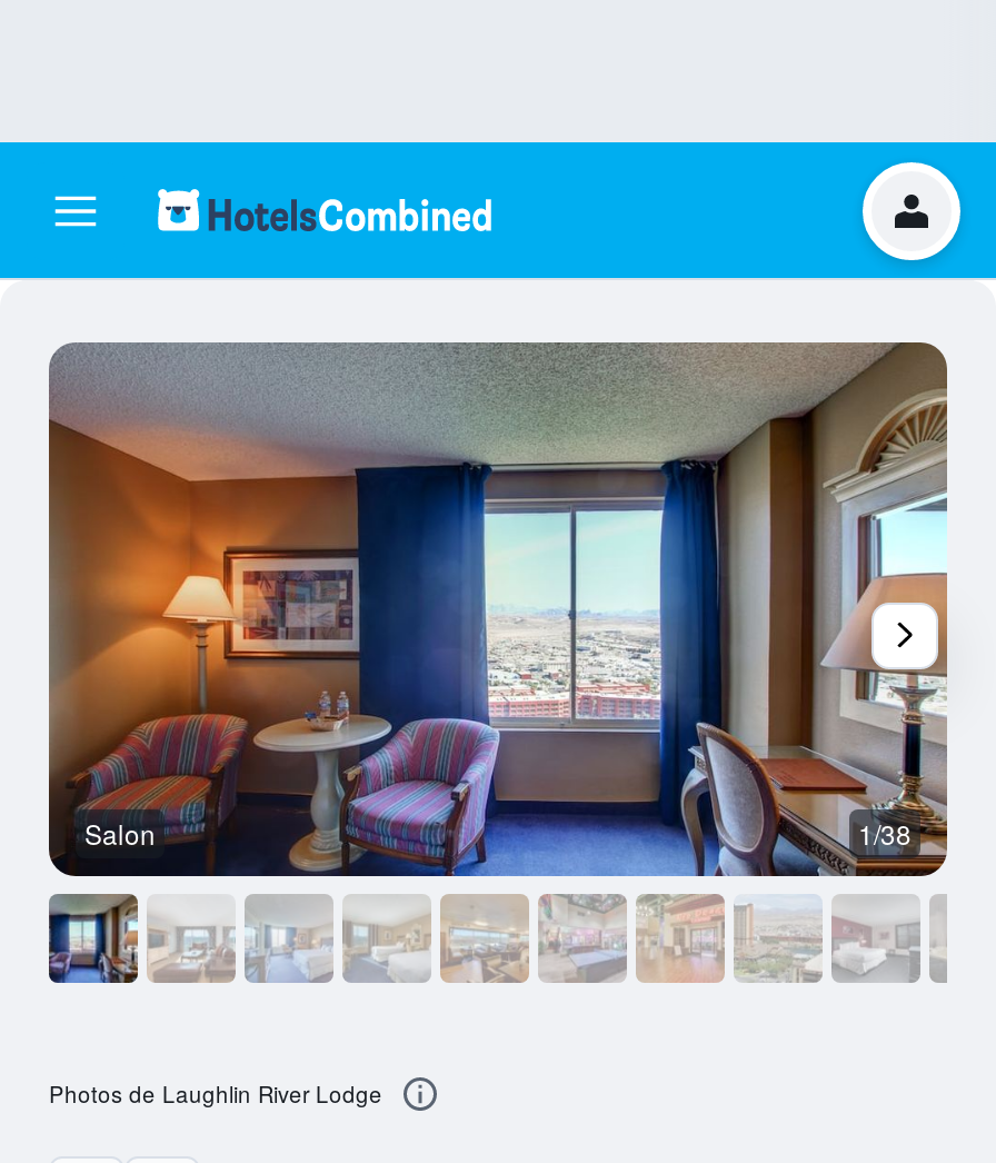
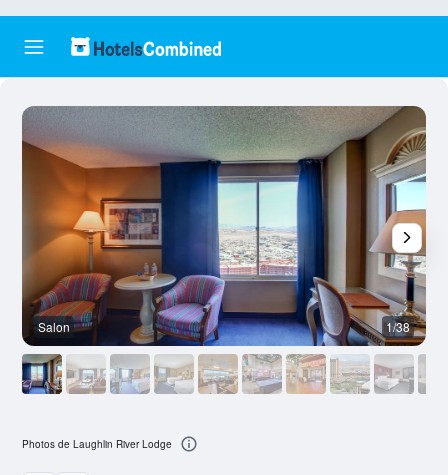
- [image]
